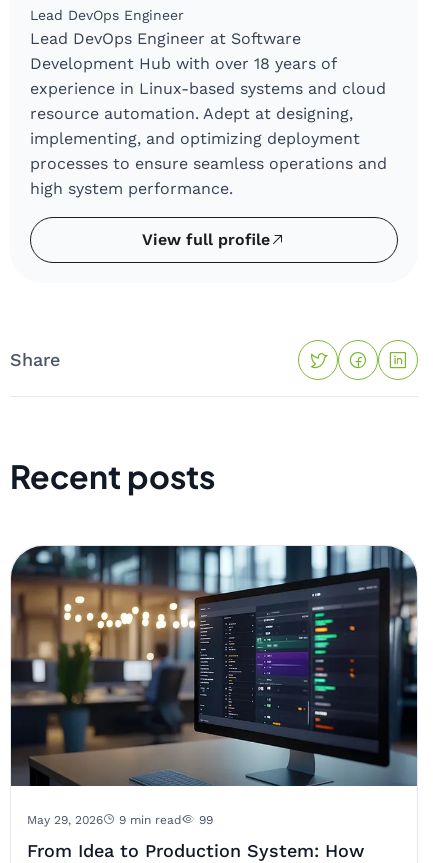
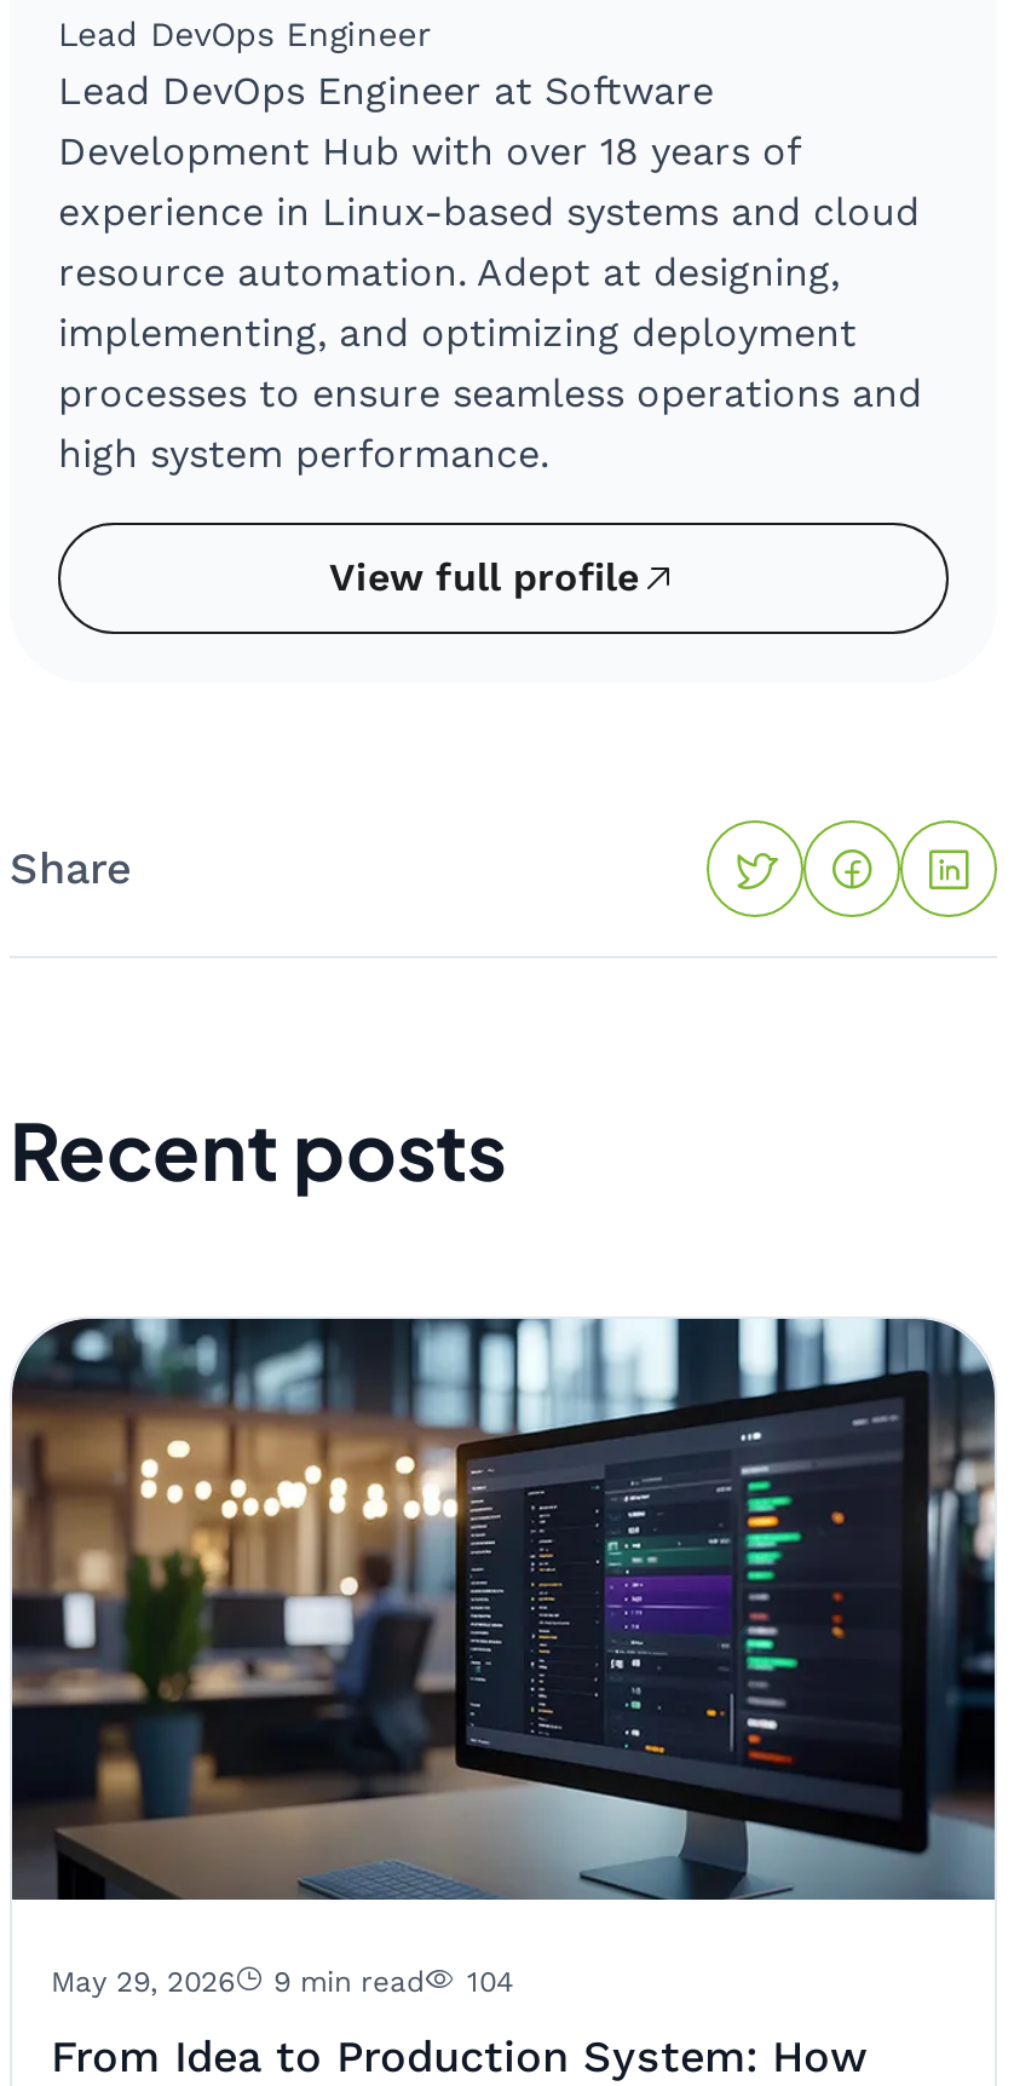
- May 29, 2026 9 min read 99
+ May 29, 2026 9 min read 104
